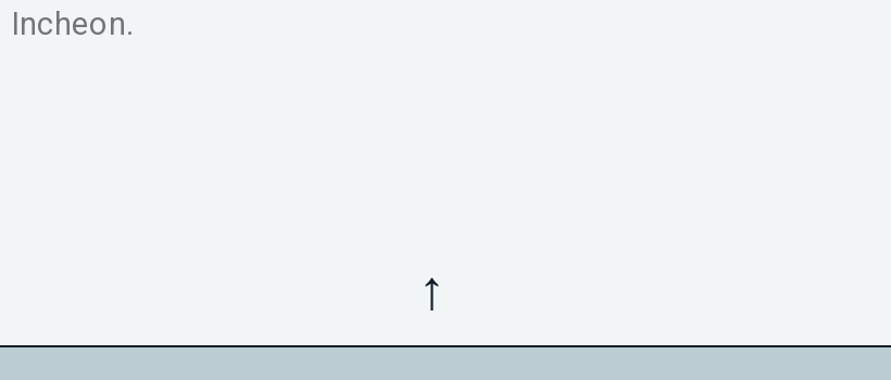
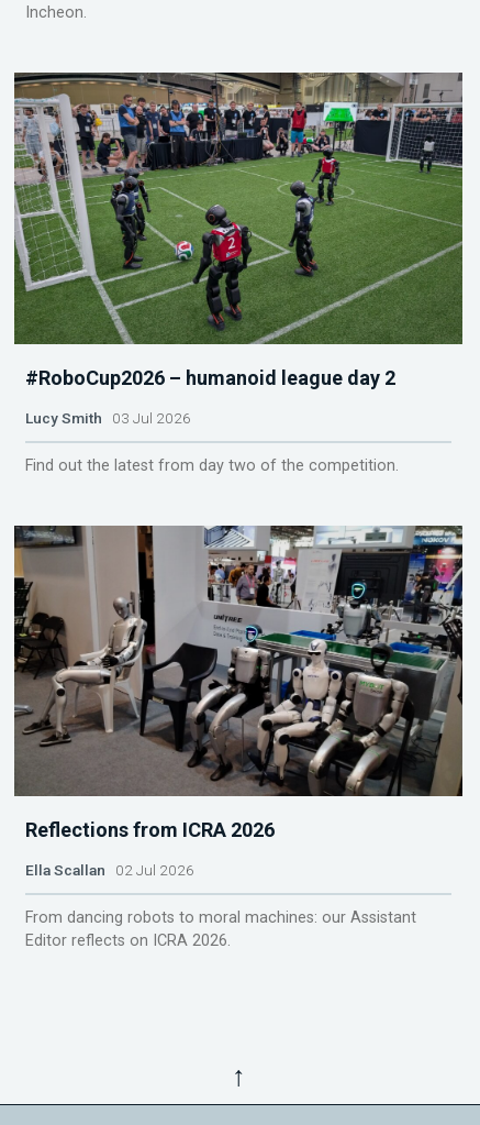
+ [image]
+ #RoboCup2026 – humanoid league day 2
+ Lucy Smith 03 Jul 2026
+ Find out the latest from day two of the competition.

+ [image]
+ Reflections from ICRA 2026
+ Ella Scallan 02 Jul 2026
+ From dancing robots to moral machines: our Assistant
+ Editor reflects on ICRA 2026.
